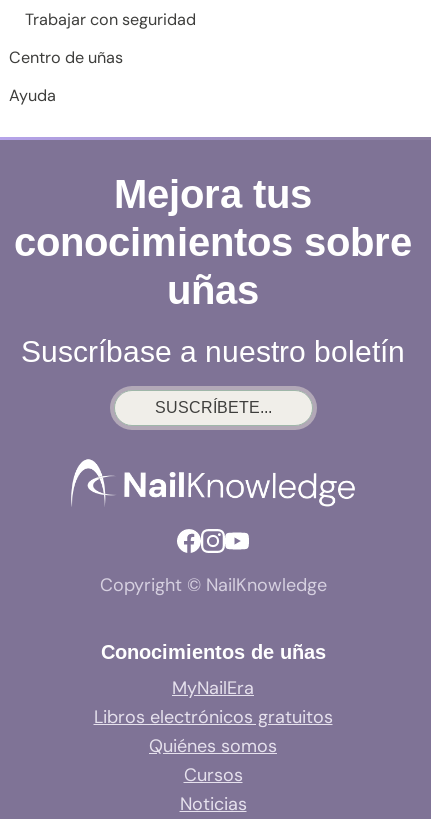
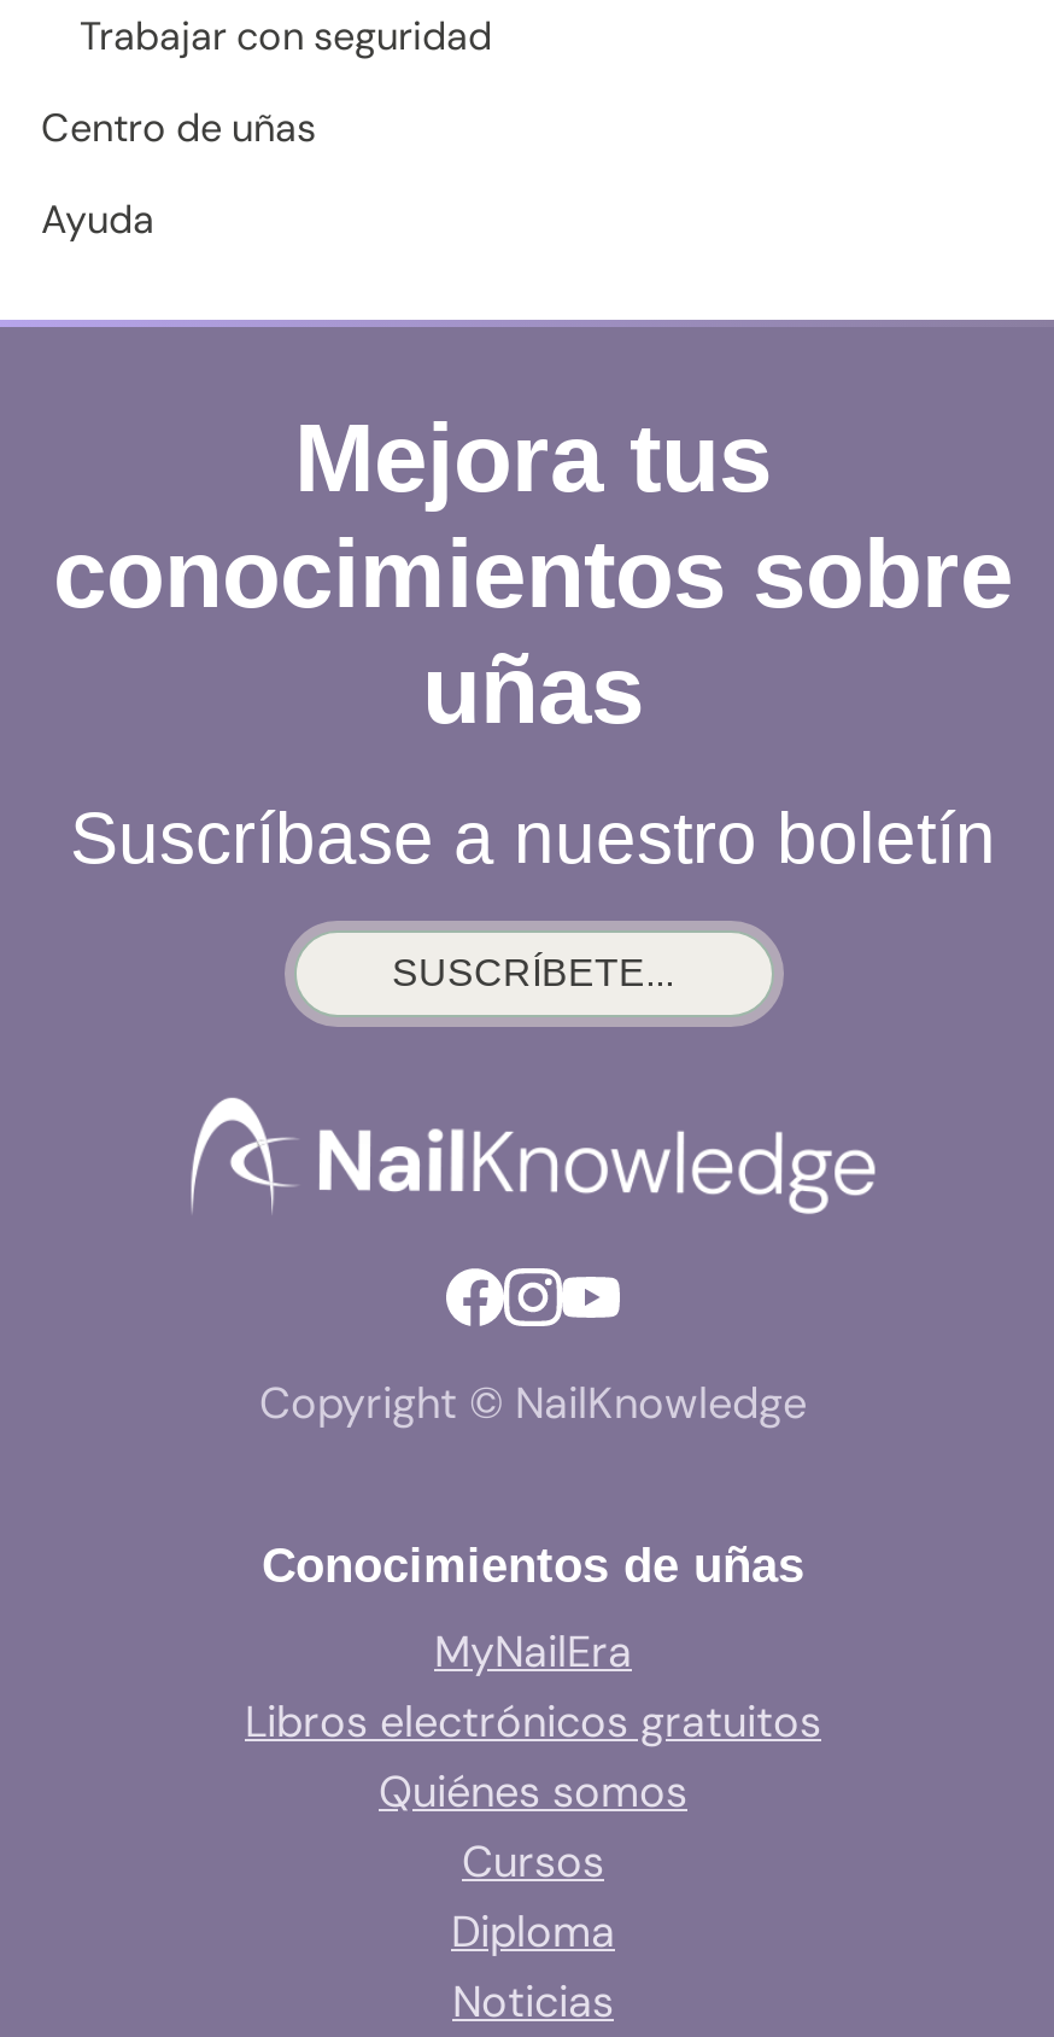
+ Diploma
